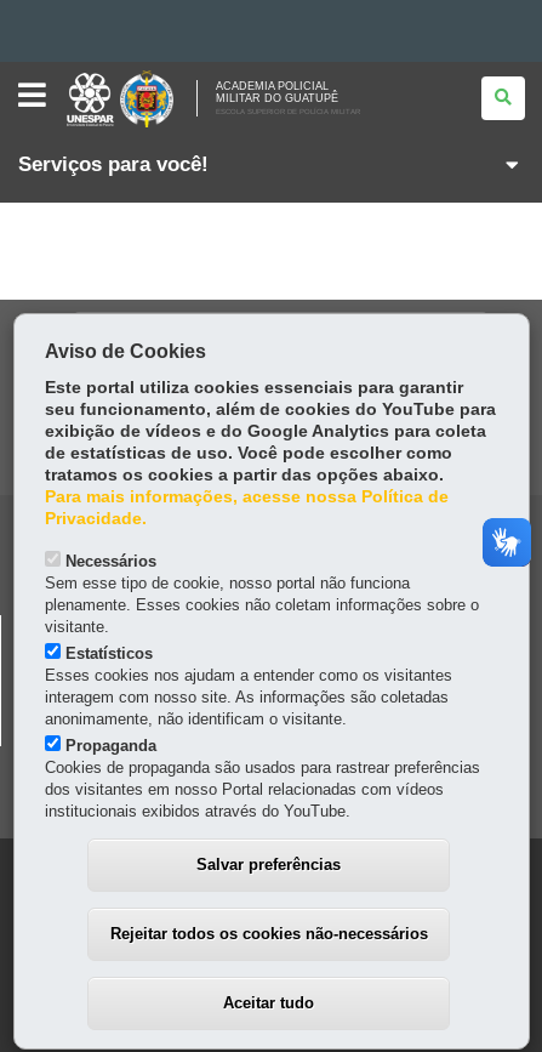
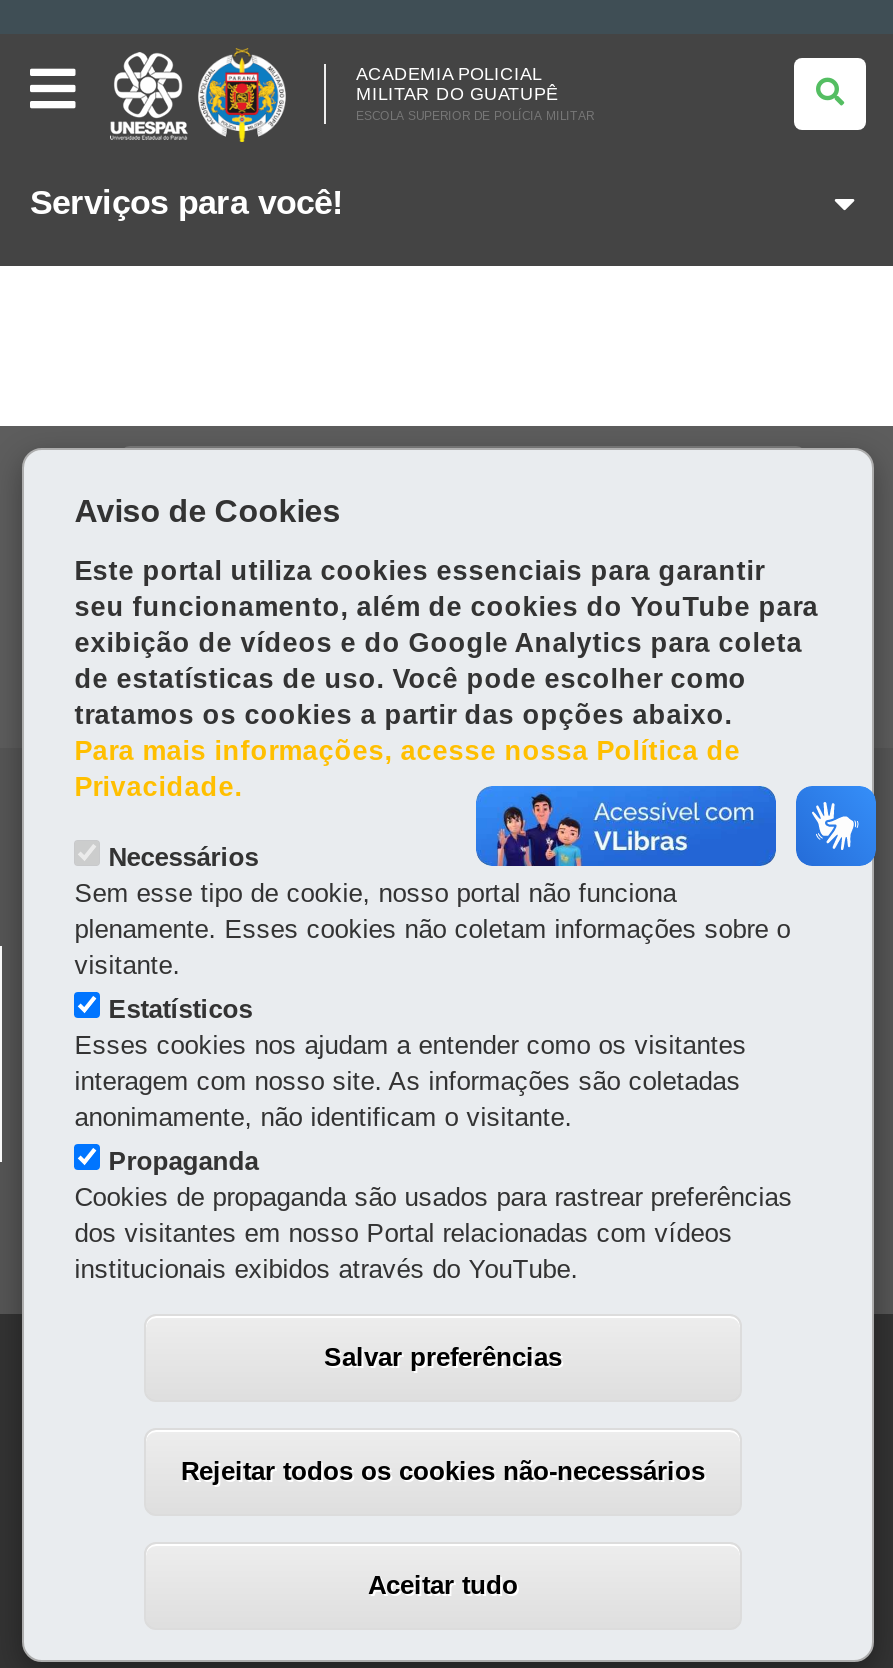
+ [image]
